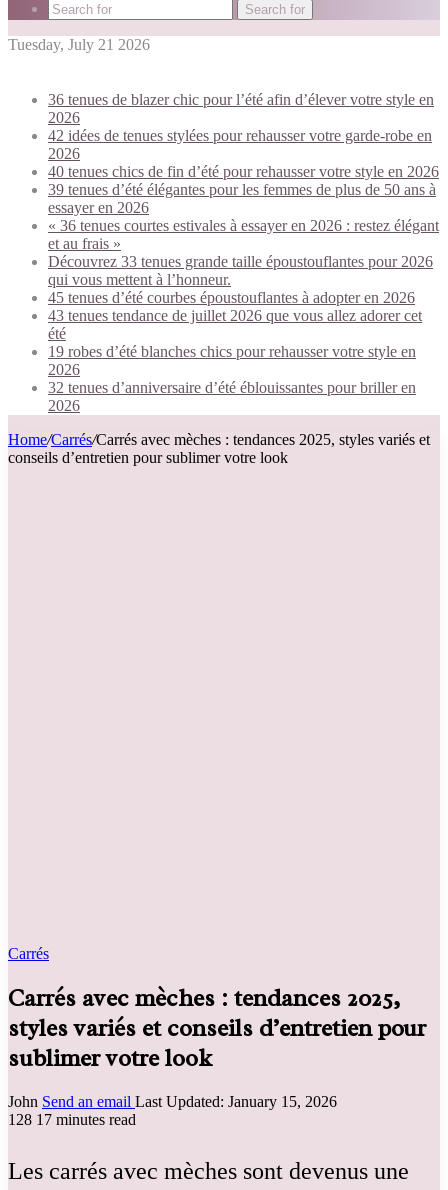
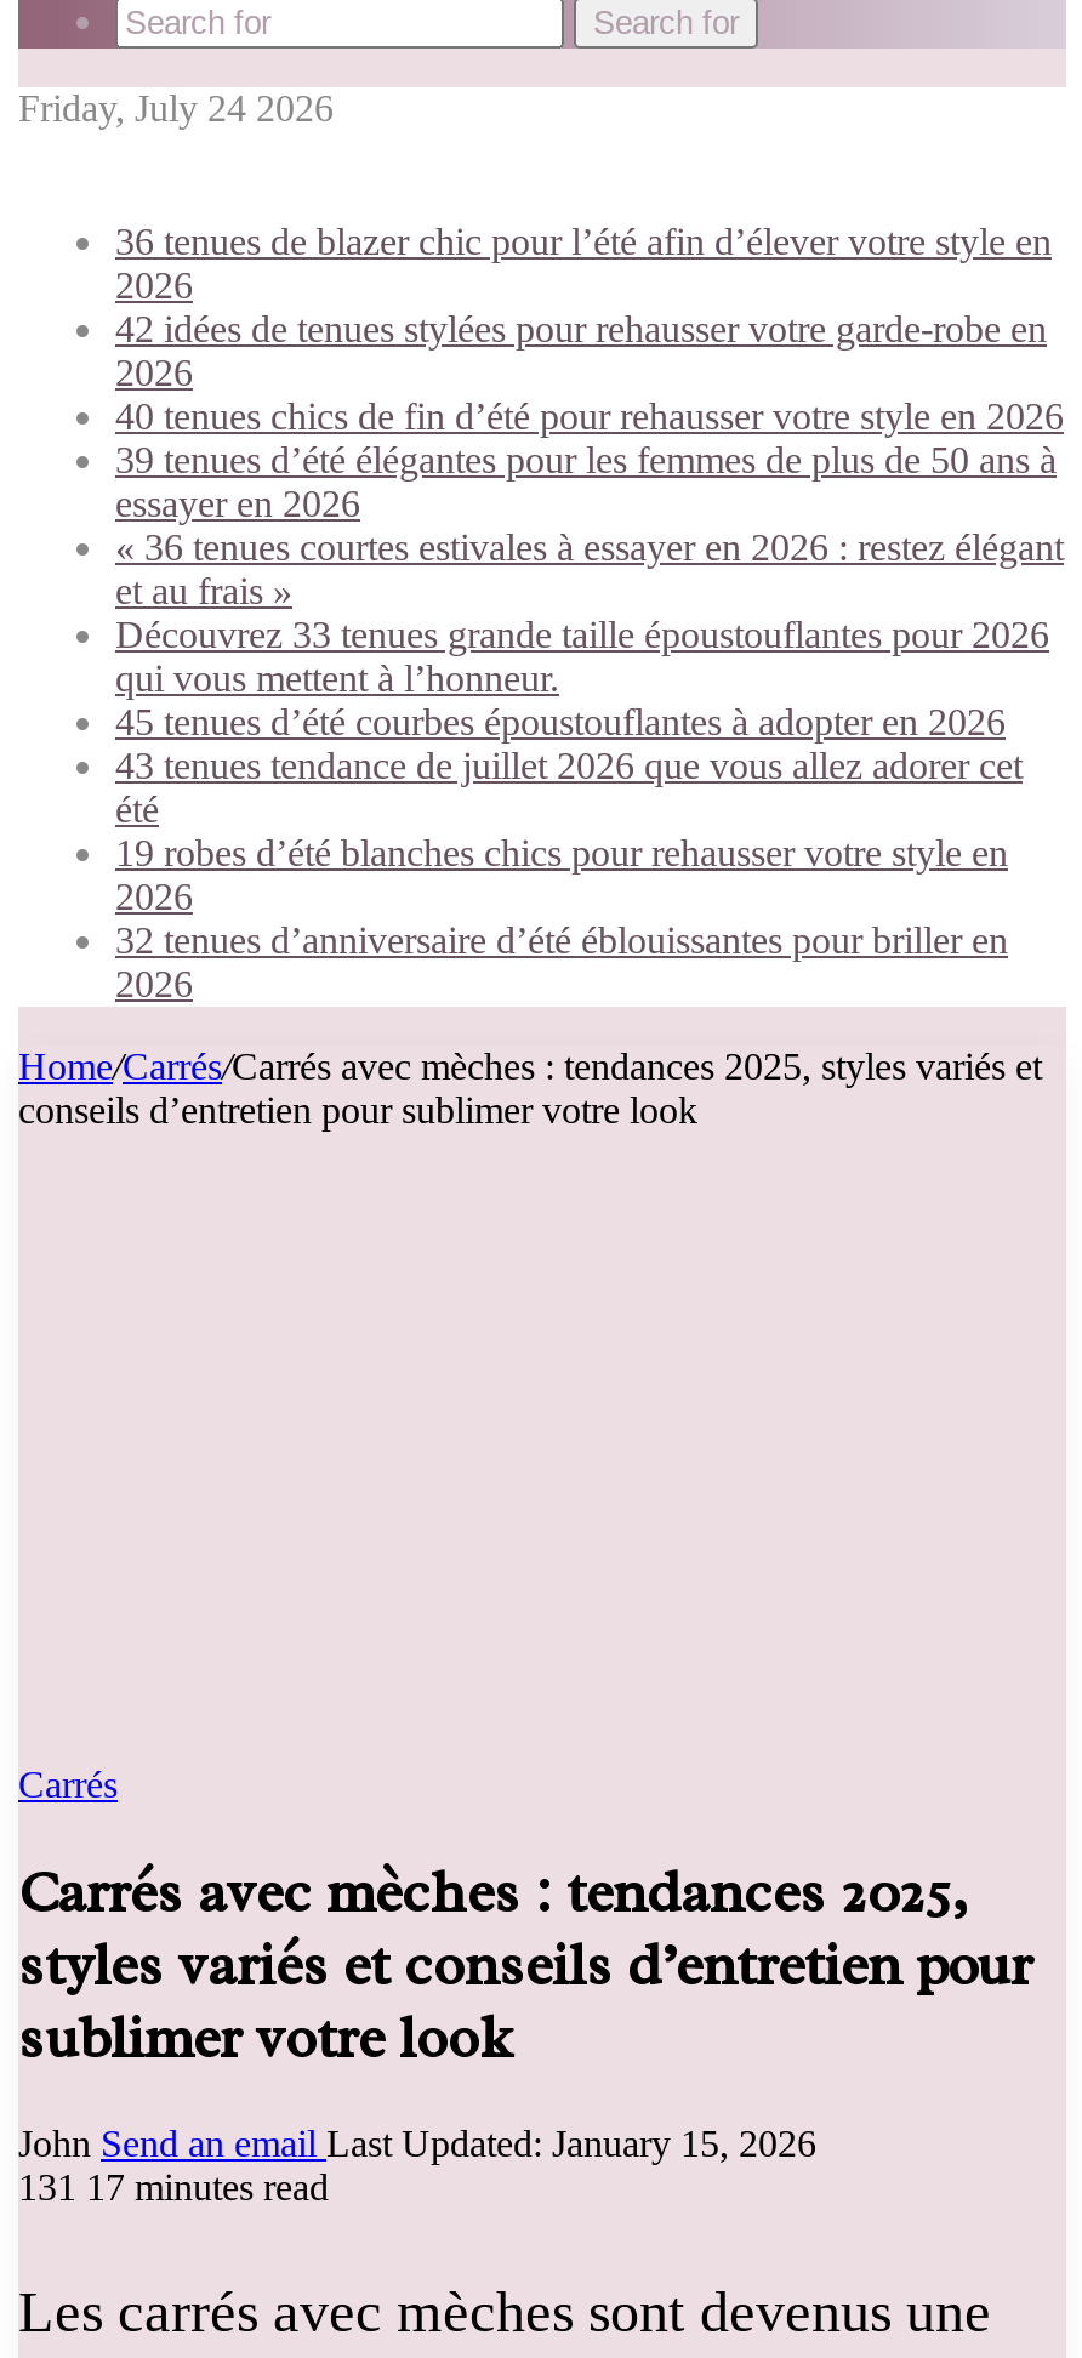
- Tuesday, July 21 2026
+ Friday, July 24 2026

- 128 17 minutes read
+ 131 17 minutes read
